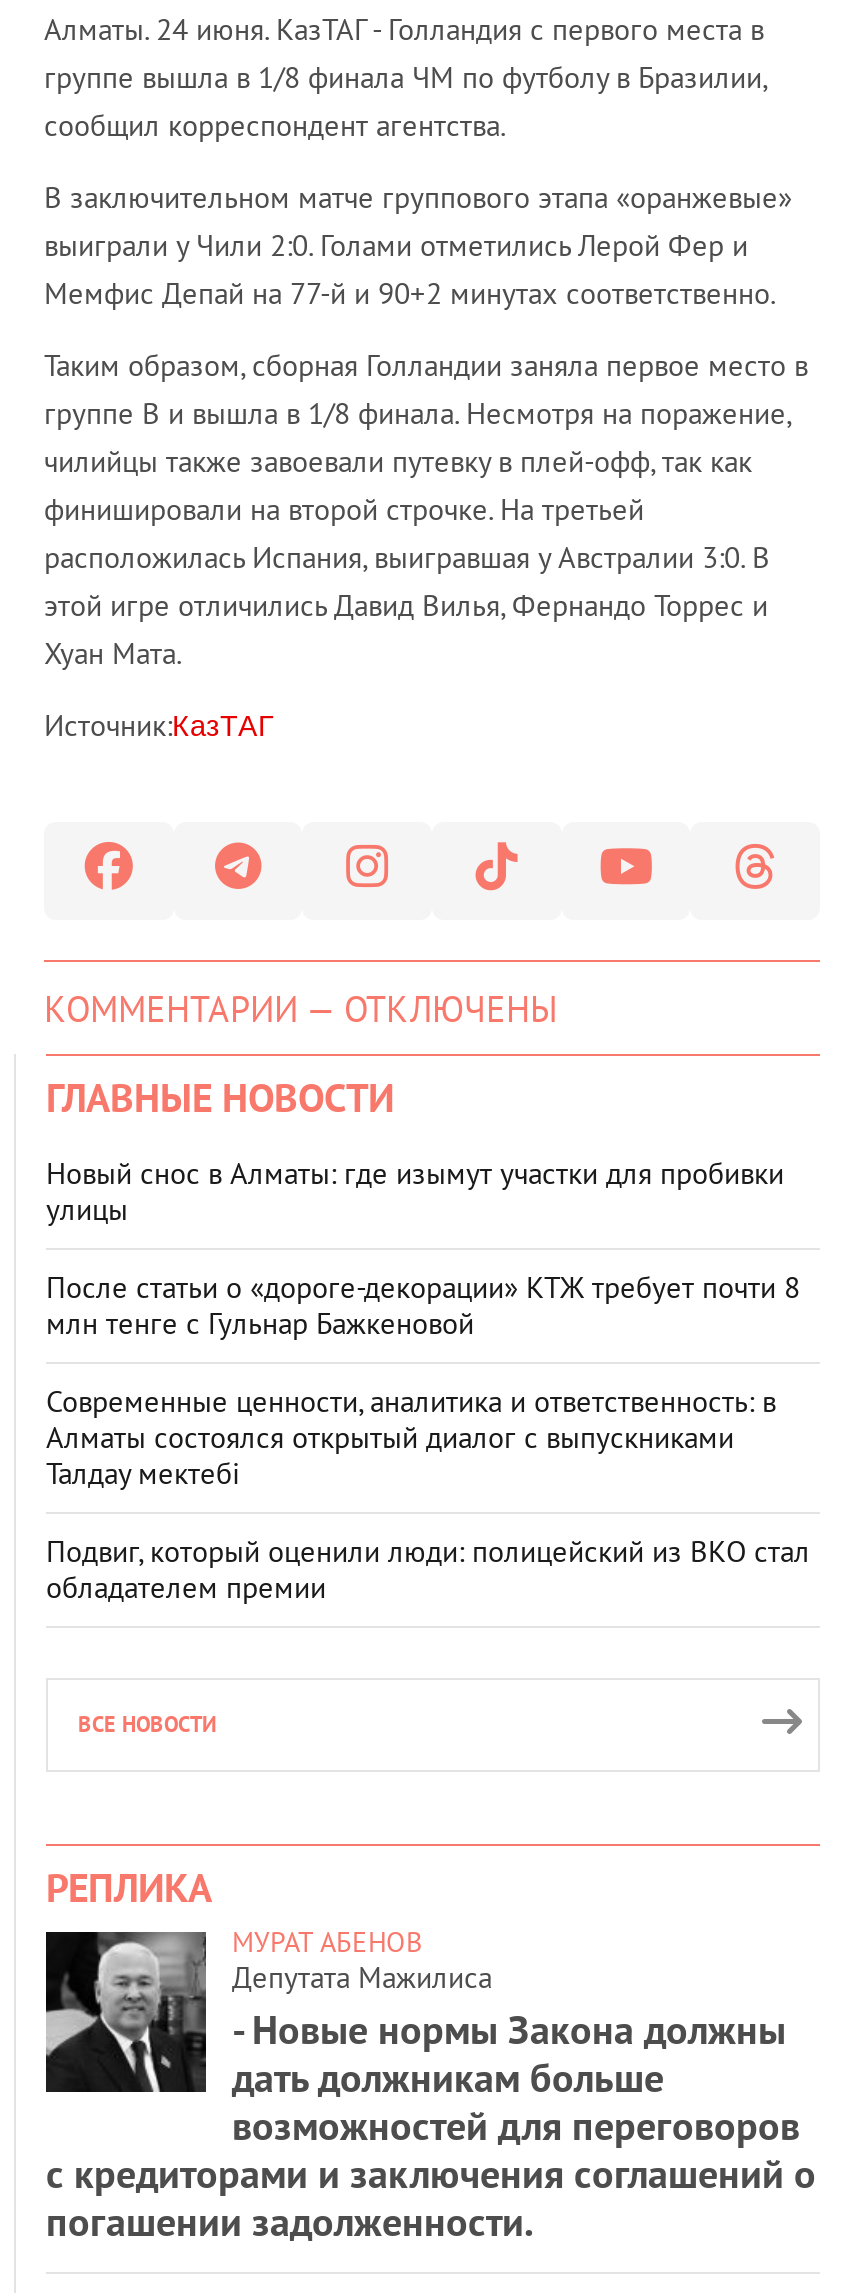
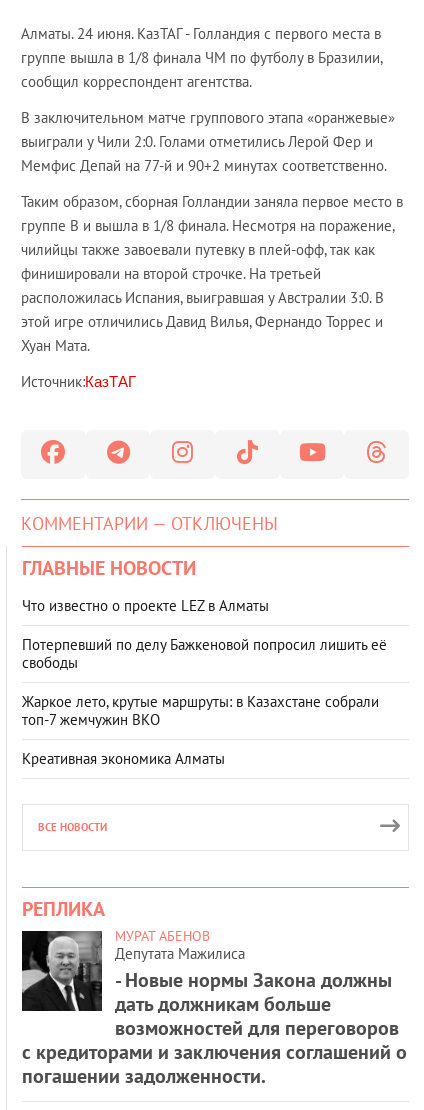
- Новый снос в Алматы: где изымут участки для пробивки
- улицы
+ Что известно о проекте LEZ в Алматы

- После статьи о «дороге-декорации» КТЖ требует почти 8
- млн тенге с Гульнар Бажкеновой
+ Потерпевший по делу Бажкеновой попросил лишить её
+ свободы

- Современные ценности, аналитика и ответственность: в
- Алматы состоялся открытый диалог с выпускниками
- Талдау мектебі
+ Жаркое лето, крутые маршруты: в Казахстане собрали
+ топ‑7 жемчужин ВКО

- Подвиг, который оценили люди: полицейский из ВКО стал
- обладателем премии
+ Креативная экономика Алматы
